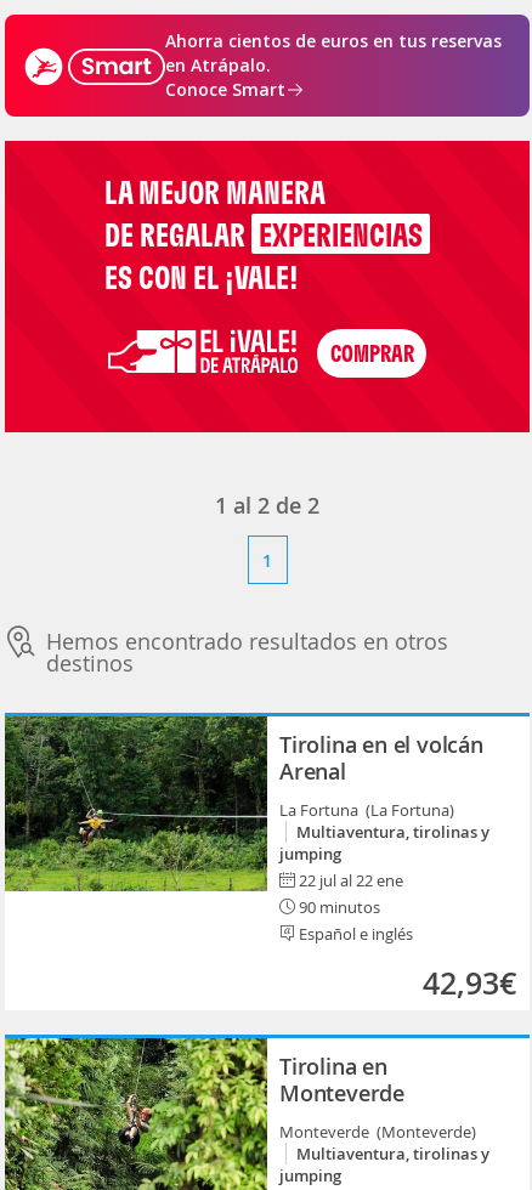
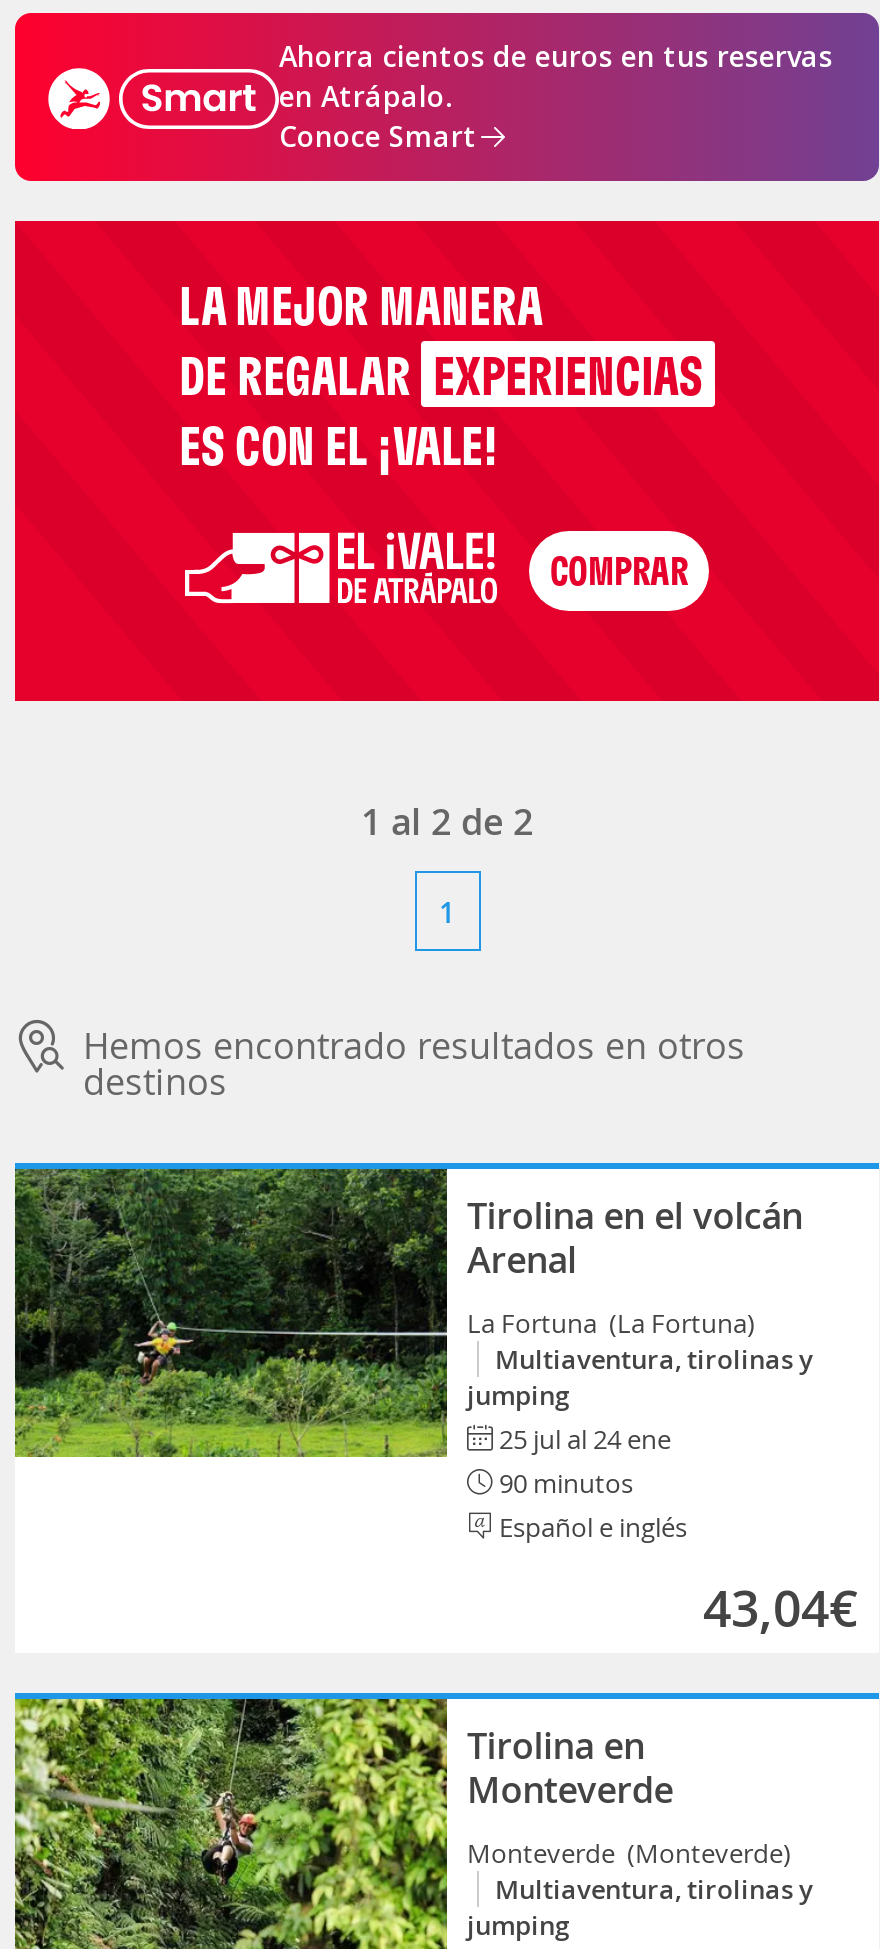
- 22 jul al 22 ene
+ 25 jul al 24 ene

- 42,93€
+ 43,04€
